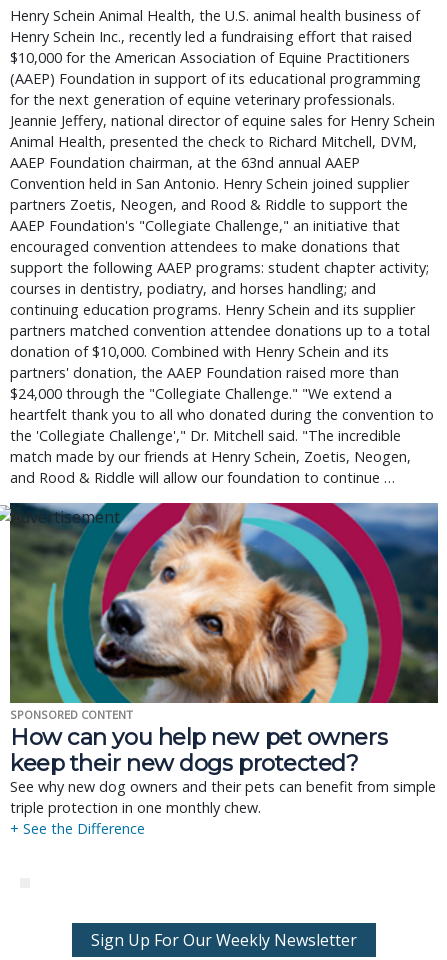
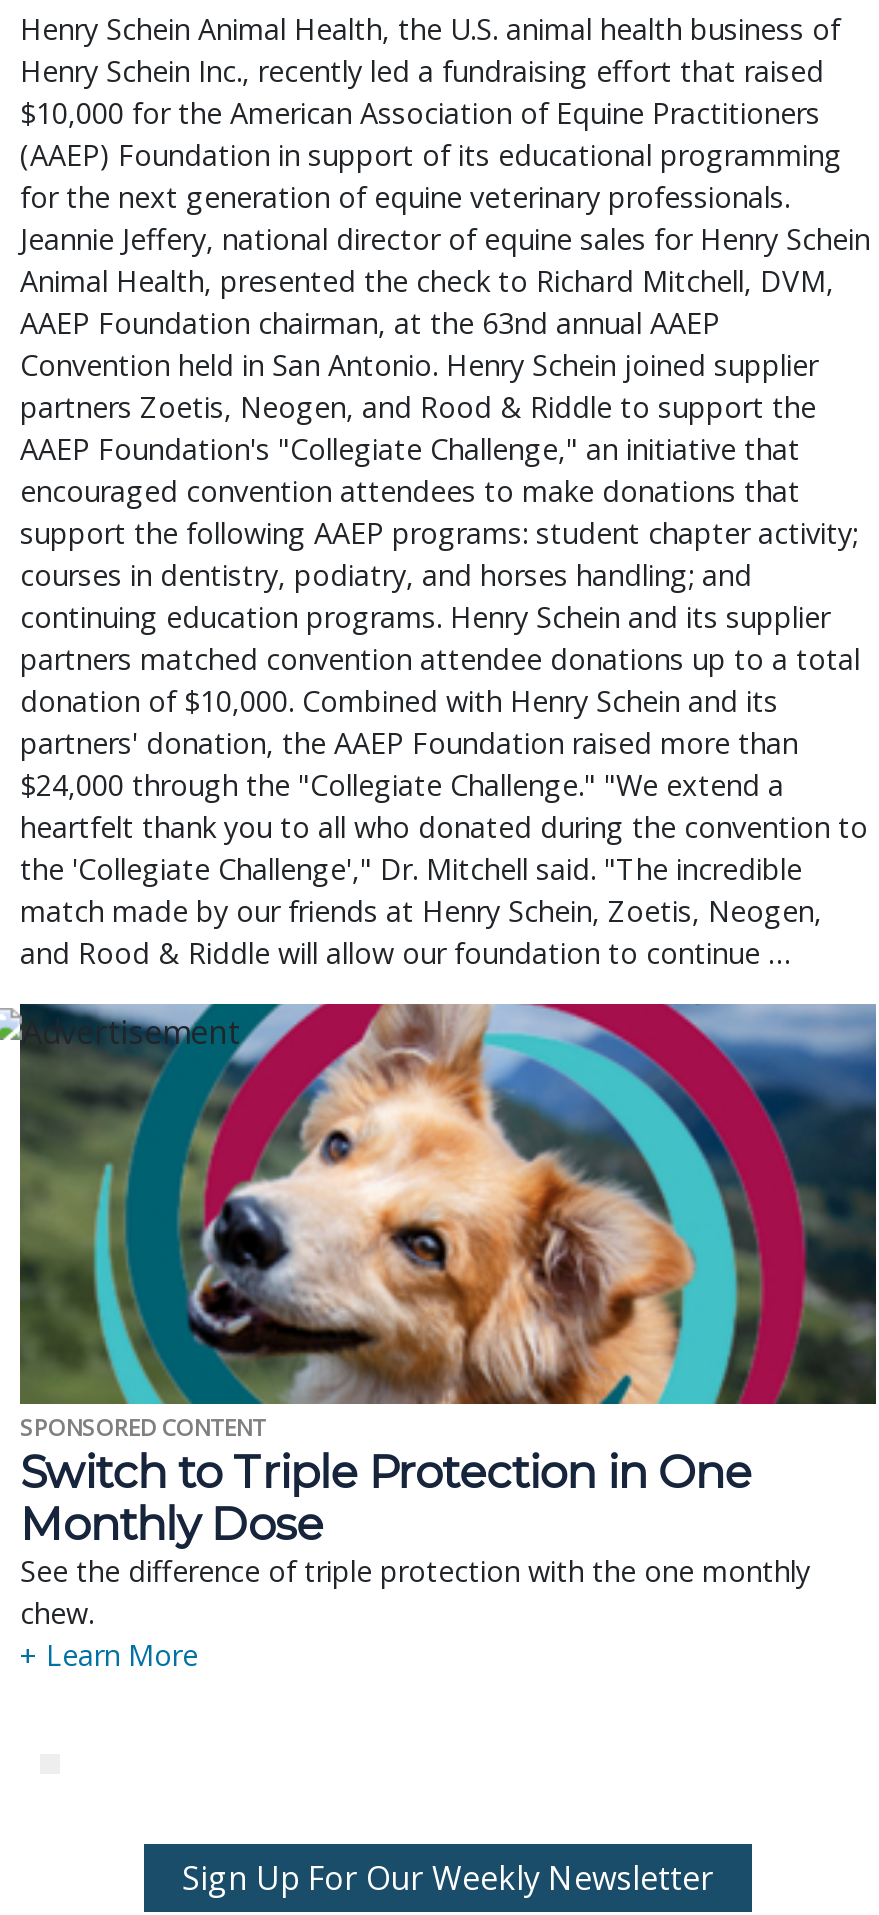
- How can you help new pet owners
- keep their new dogs protected?
- See why new dog owners and their pets can benefit from simple
- triple protection in one monthly chew.
- + See the Difference
+ Switch to Triple Protection in One
+ Monthly Dose
+ See the difference of triple protection with the one monthly
+ chew.
+ + Learn More
